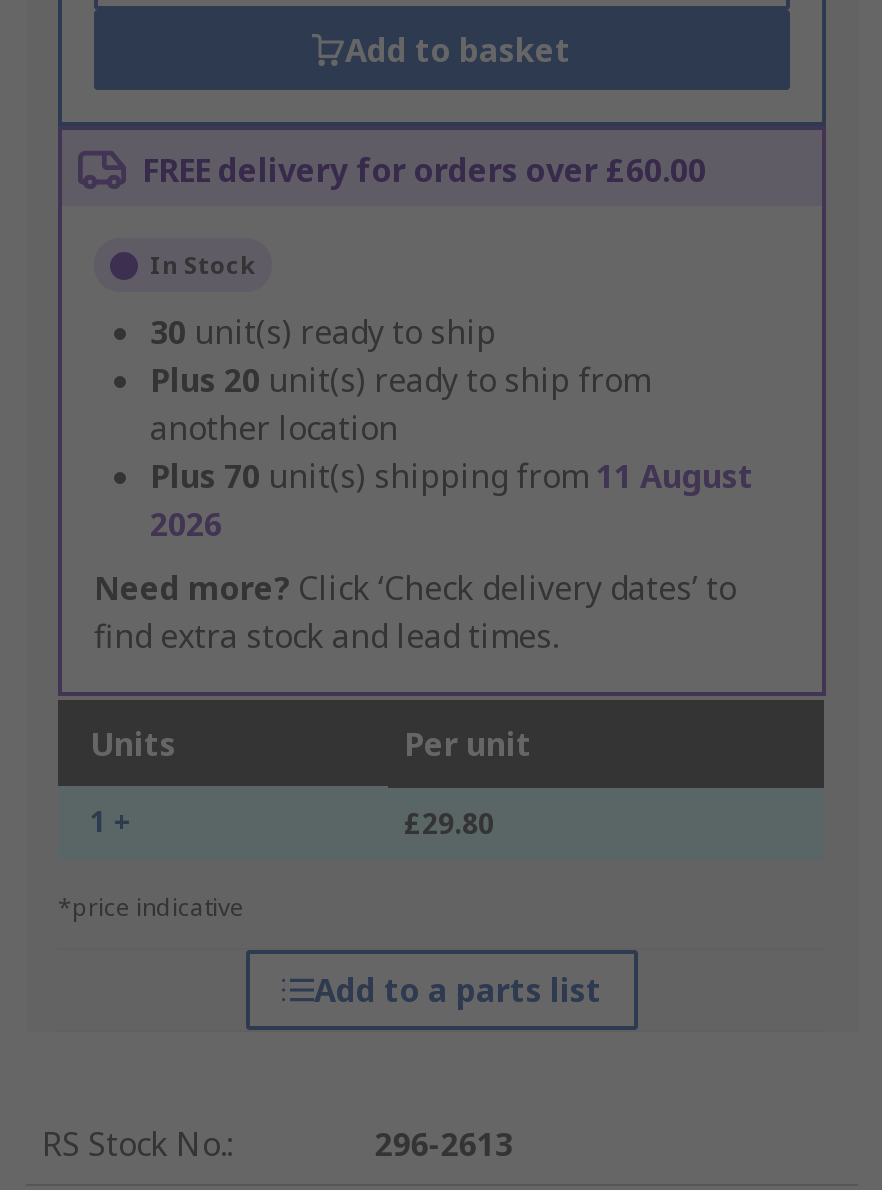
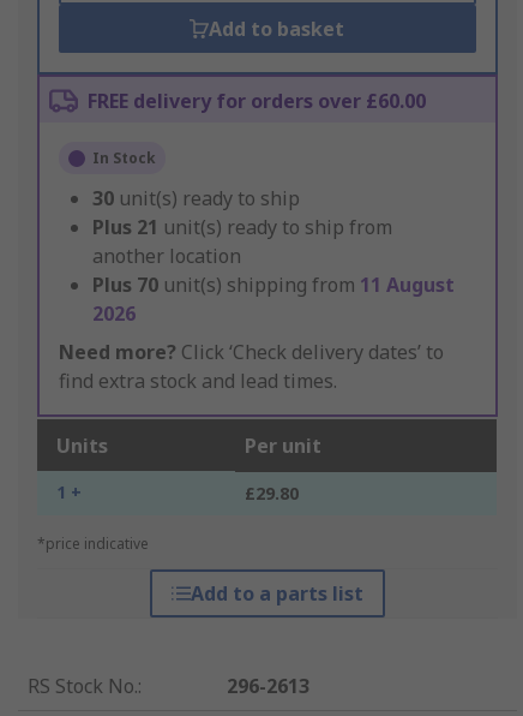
- Plus 20 unit(s) ready to ship from
+ Plus 21 unit(s) ready to ship from
